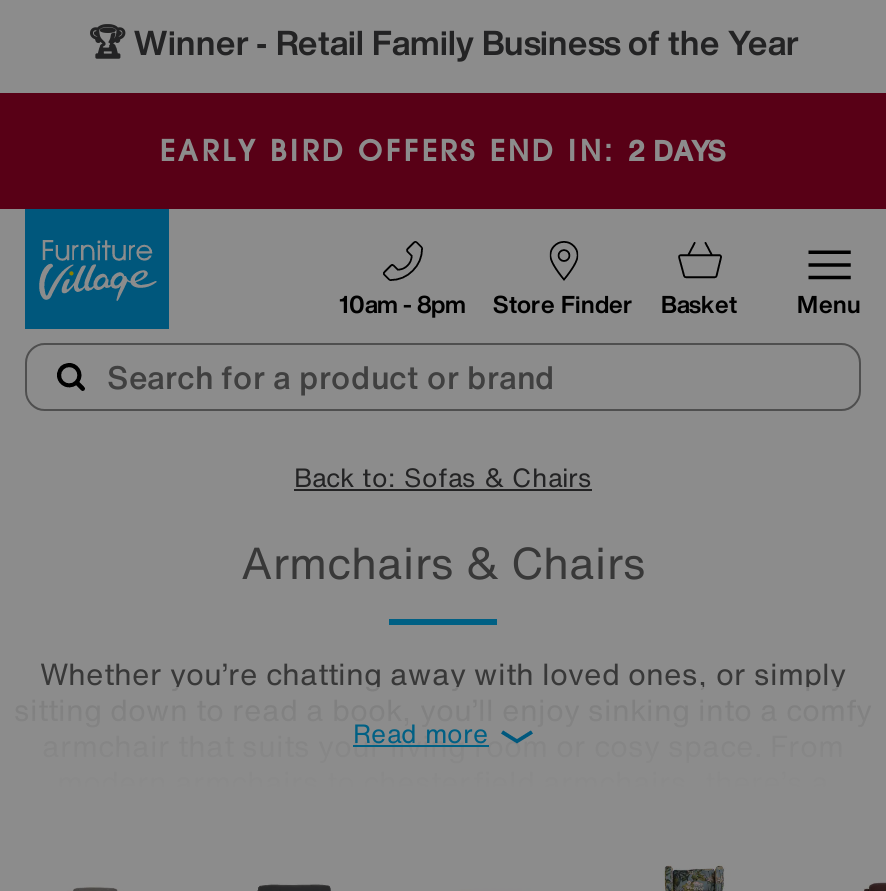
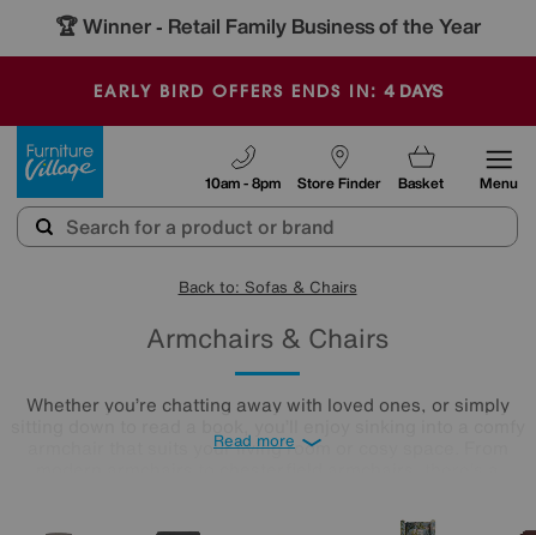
- EARLY BIRD OFFERS END IN: 2 DAYS
+ EARLY BIRD OFFERS ENDS IN: 4 DAYS
